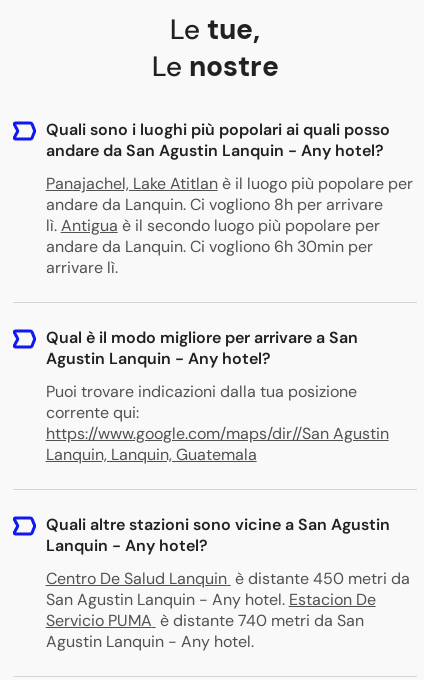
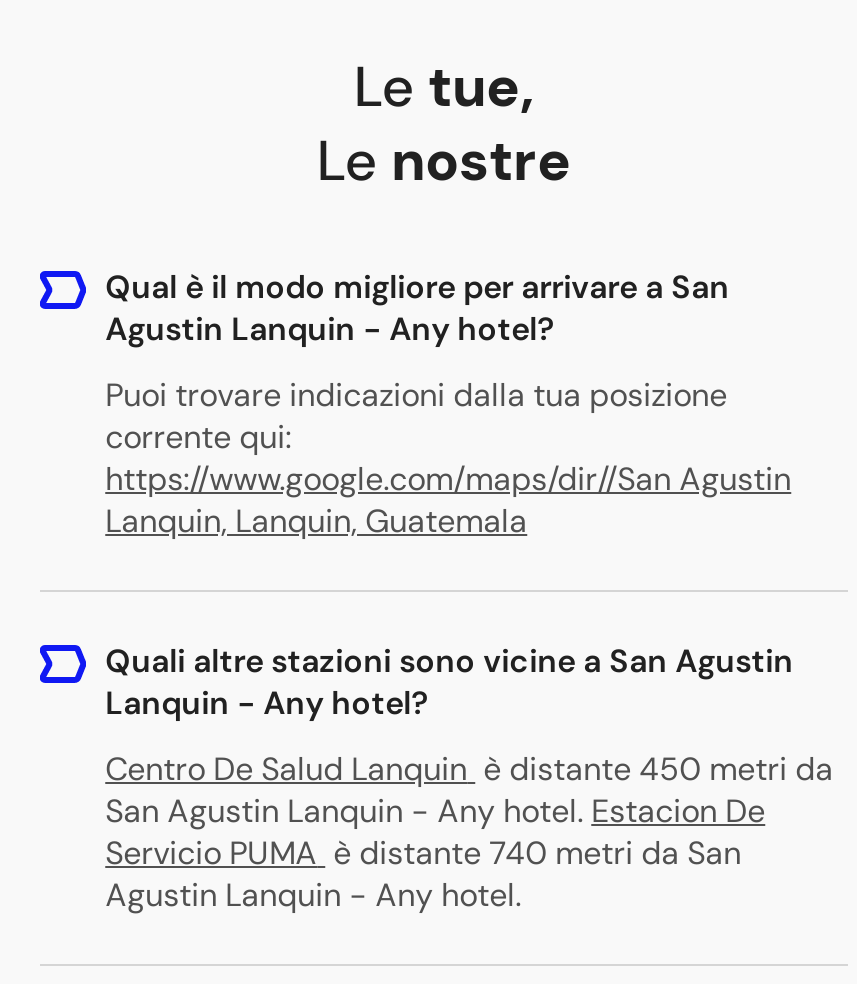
- Quali sono i luoghi più popolari ai quali posso
- andare da San Agustin Lanquin - Any hotel?
- Panajachel, Lake Atitlan è il luogo più popolare per
- andare da Lanquin. Ci vogliono 8h per arrivare
- lì. Antigua è il secondo luogo più popolare per
- andare da Lanquin. Ci vogliono 6h 30min per
- arrivare lì.
